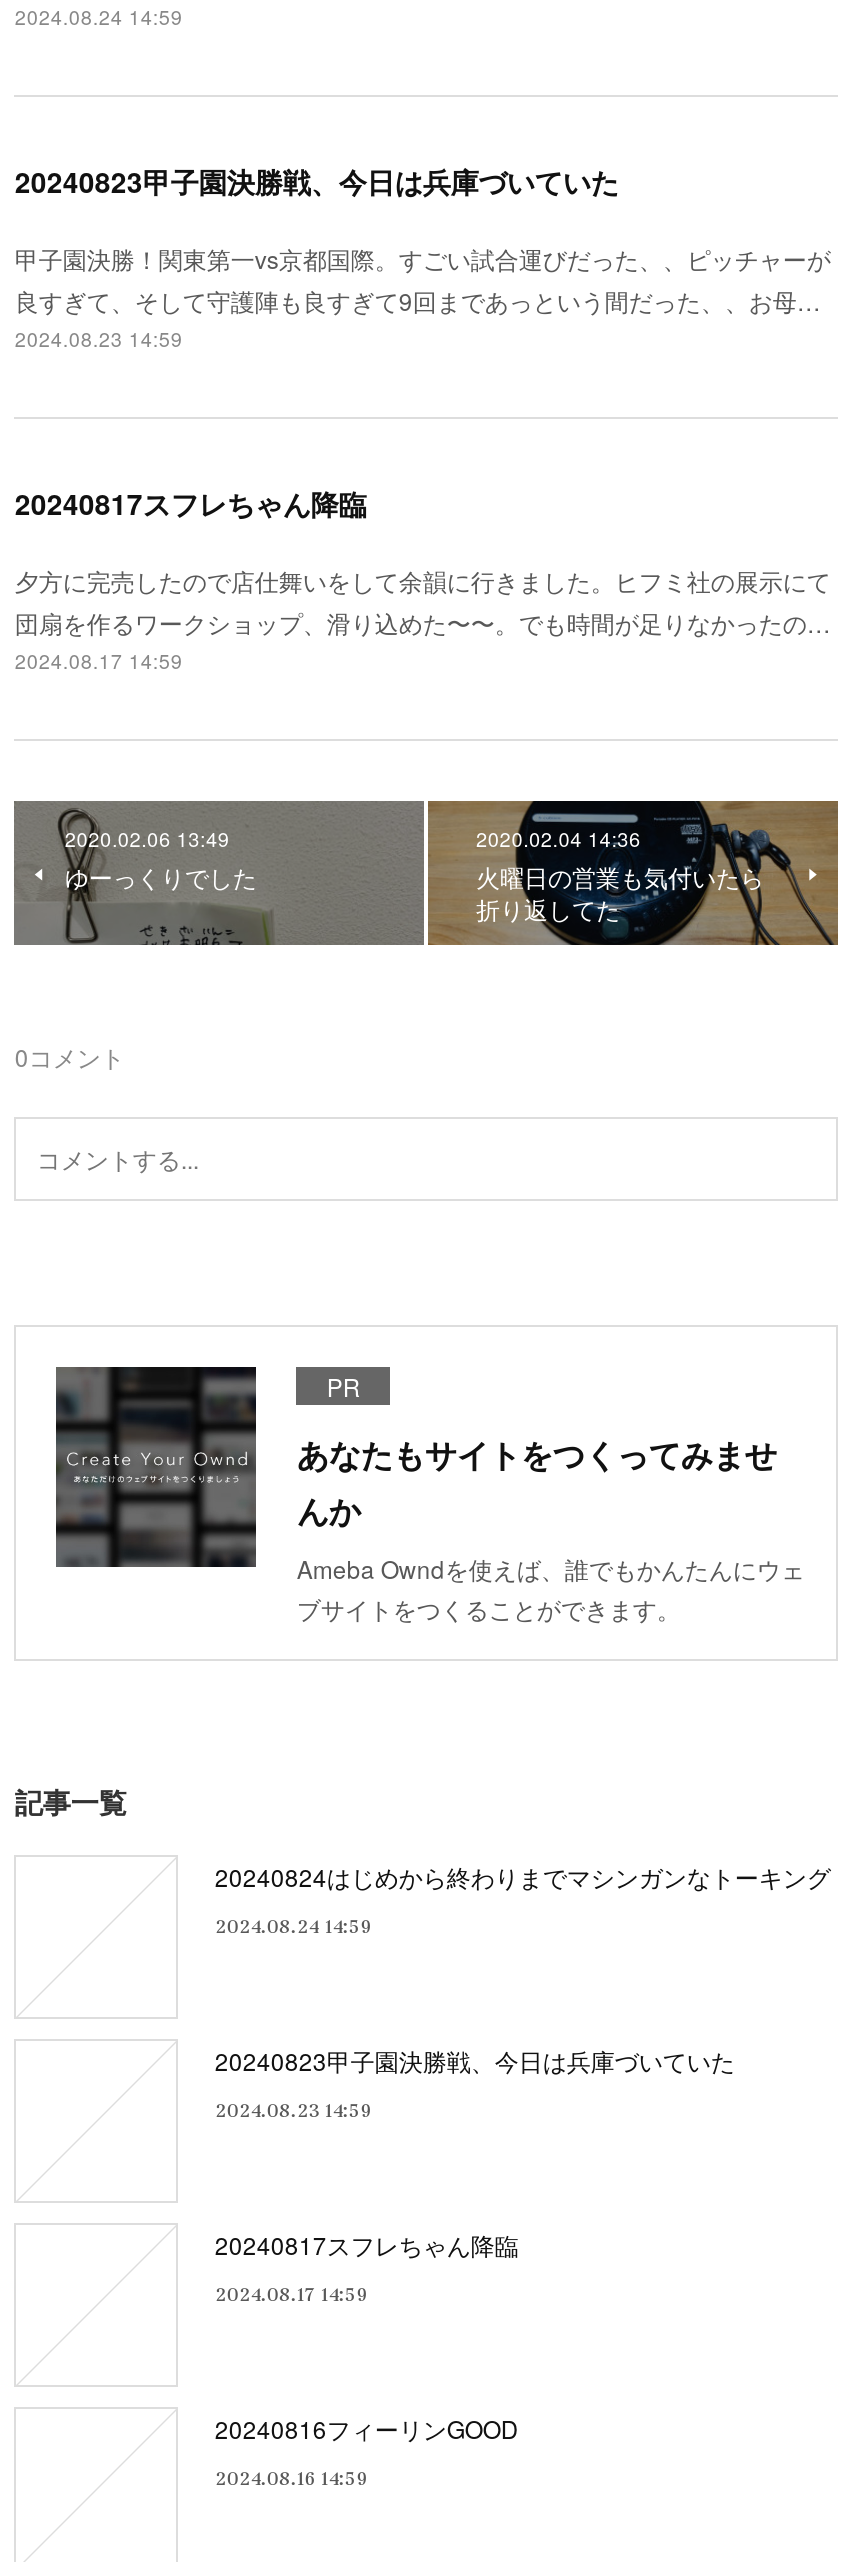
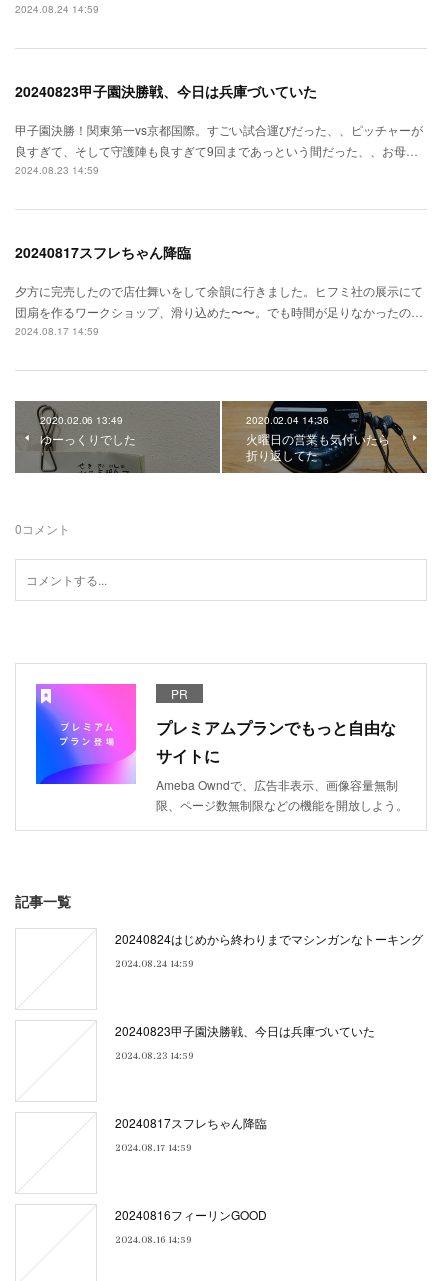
- [image]
- あなたもサイトをつくってみませ
- んか
- Ameba Owndを使えば、誰でもかんたんにウェ
- ブサイトをつくることができます。
+ [image]
+ プレミアムプランでもっと自由な
+ サイトに
+ Ameba Owndで、広告非表示、画像容量無制
+ 限、ページ数無制限などの機能を開放しよう。
